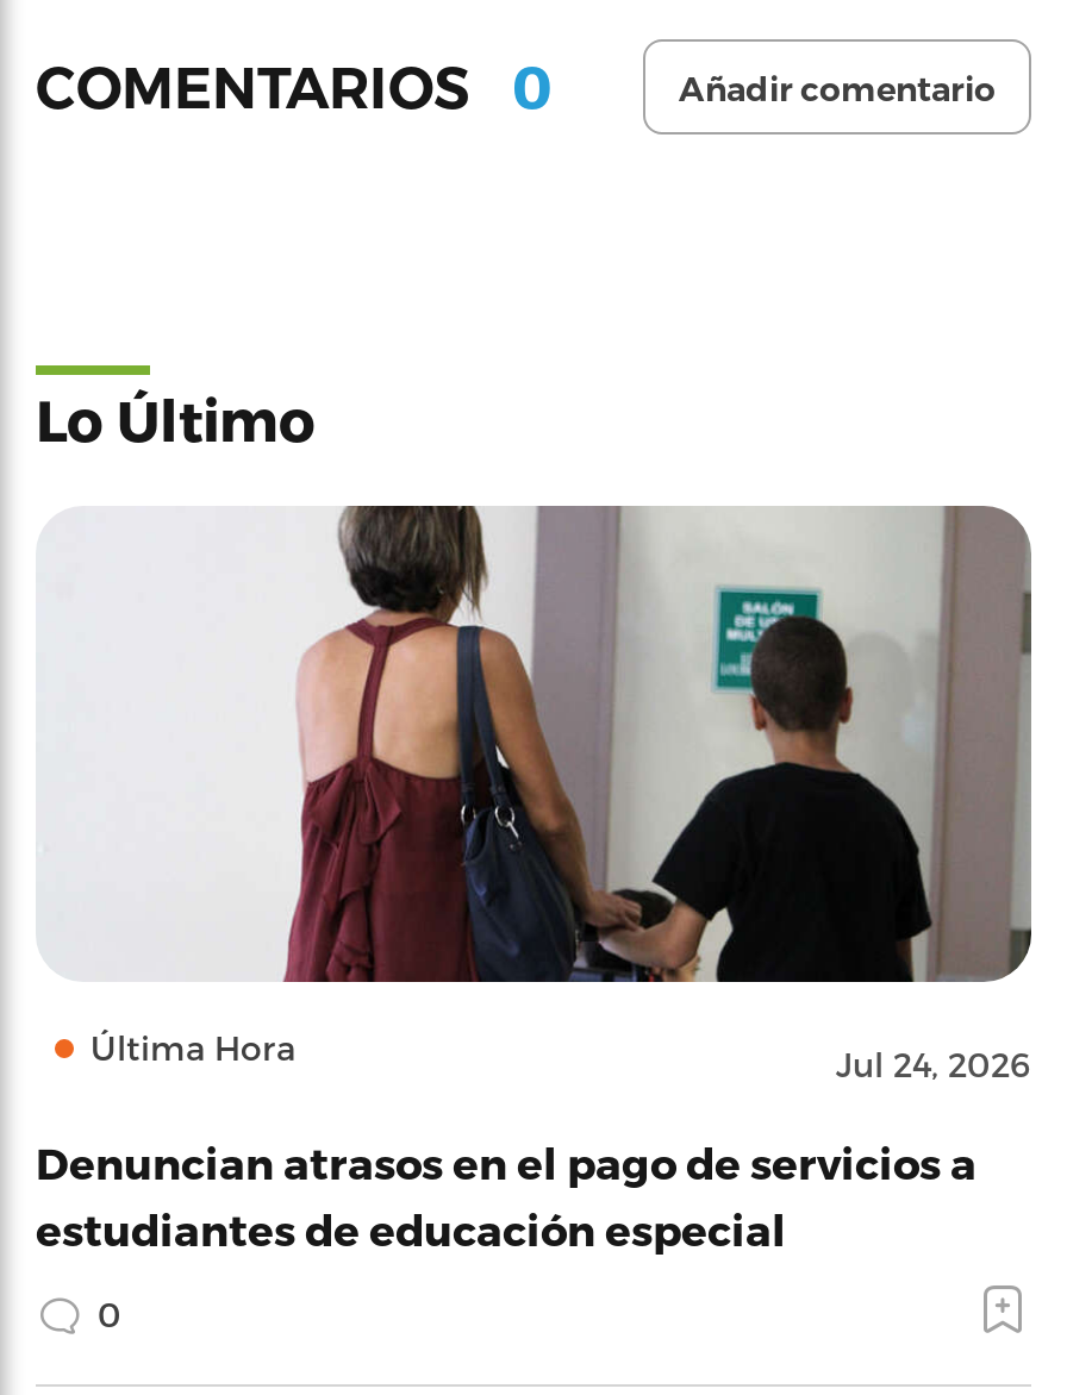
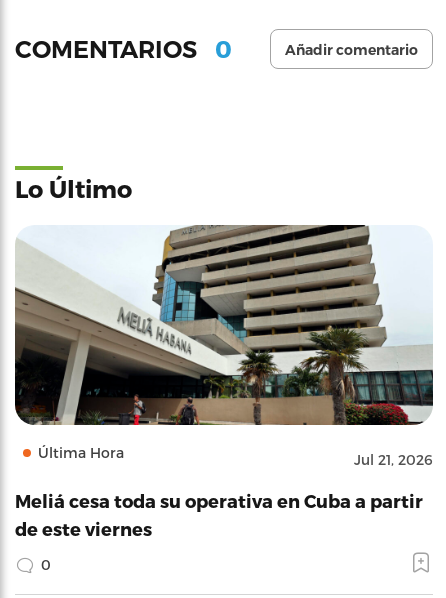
- [image]
- Jul 24, 2026
+ [image]
+ Jul 21, 2026

- Denuncian atrasos en el pago de servicios a
- estudiantes de educación especial
+ Meliá cesa toda su operativa en Cuba a partir
+ de este viernes
